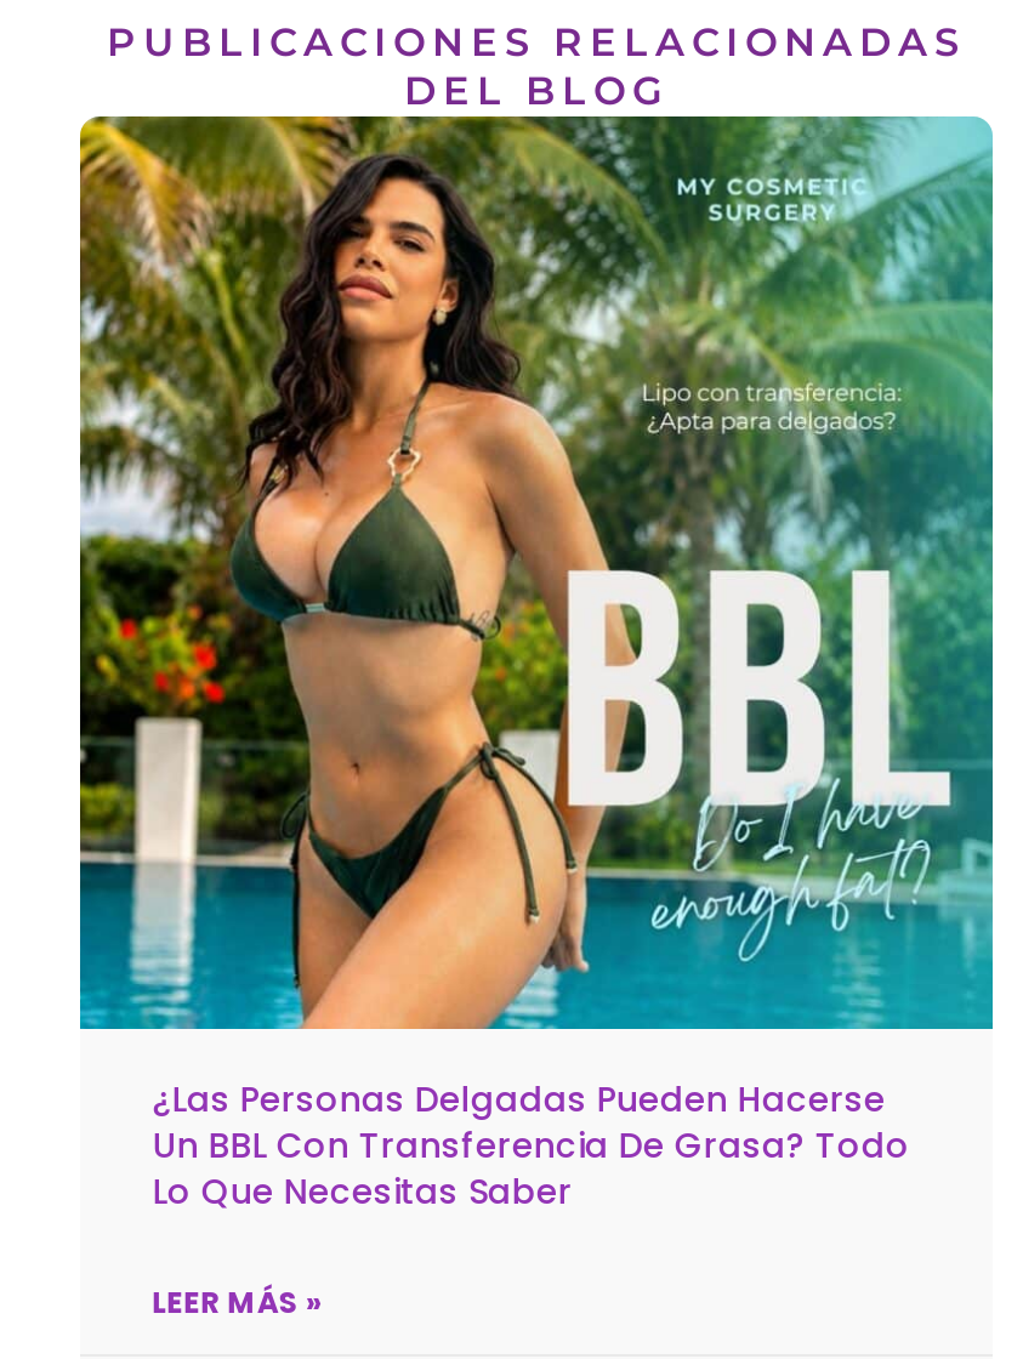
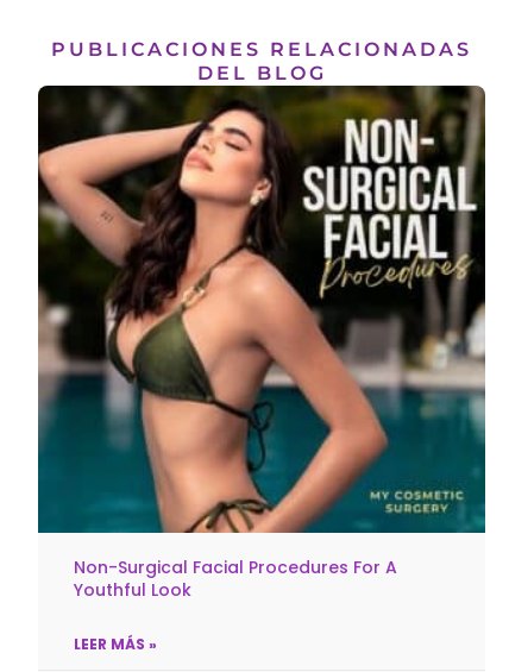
- [image]
- ¿Las Personas Delgadas Pueden Hacerse
- Un BBL Con Transferencia De Grasa? Todo
- Lo Que Necesitas Saber
+ [image]
+ Non-Surgical Facial Procedures For A
+ Youthful Look
